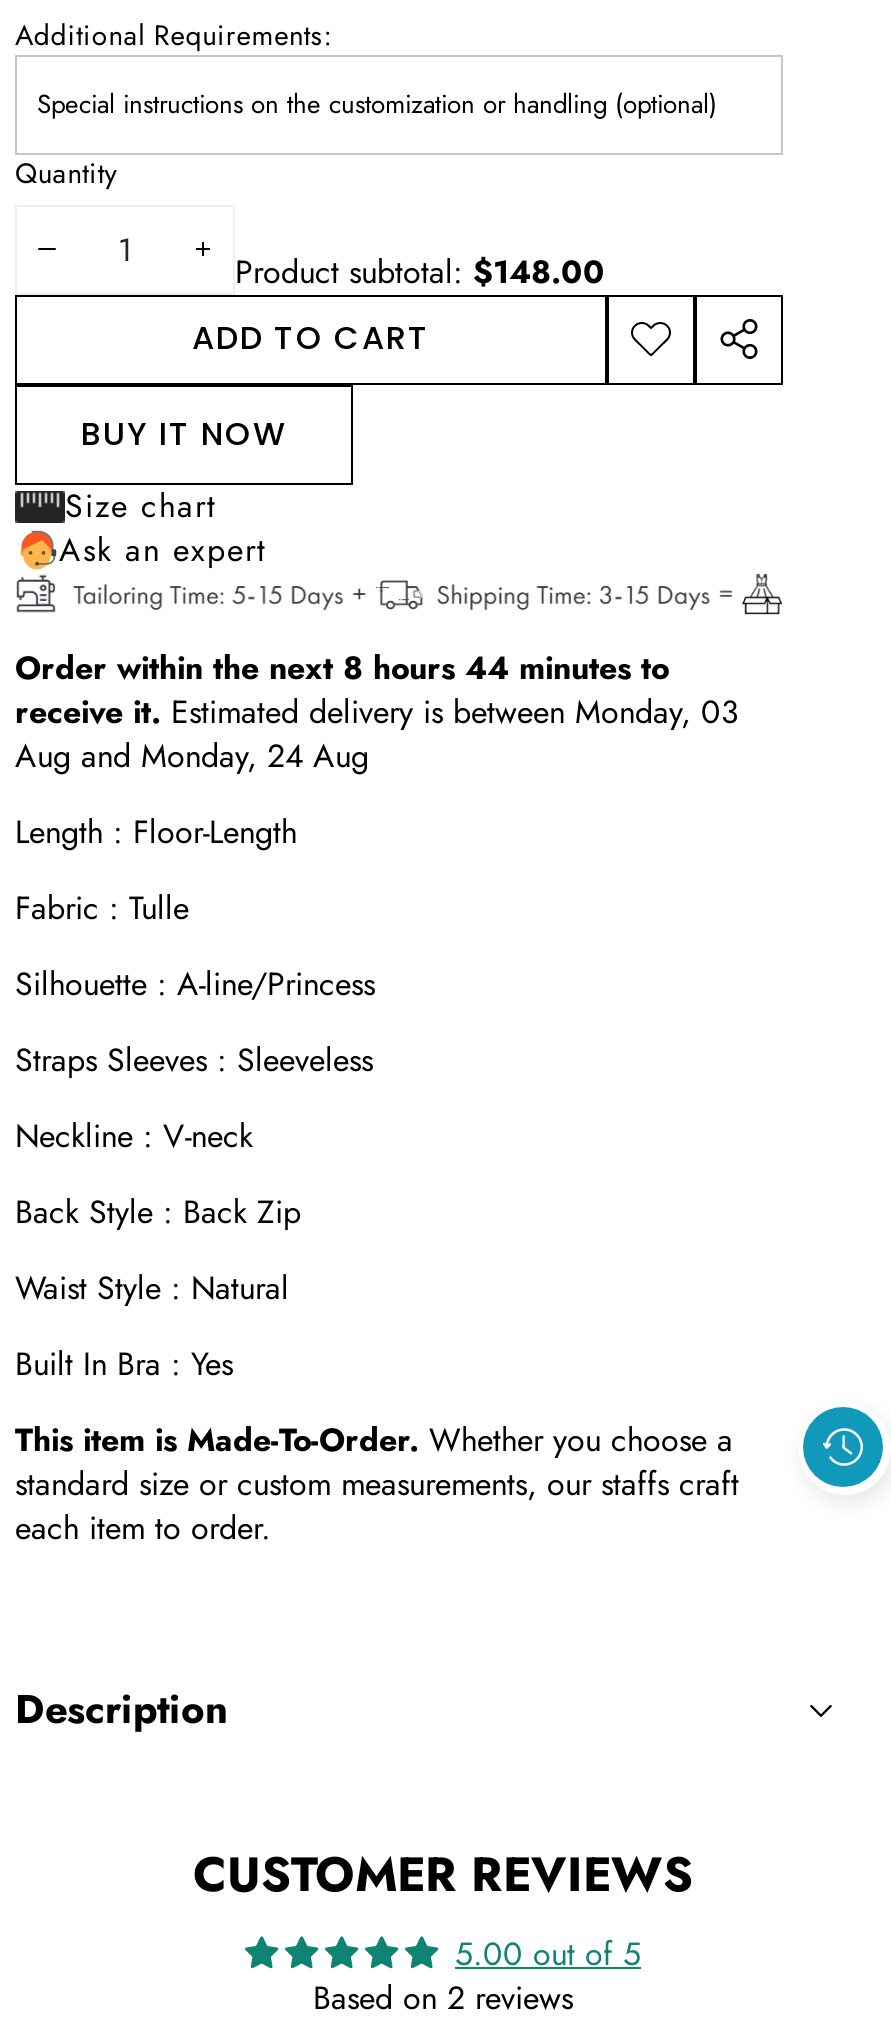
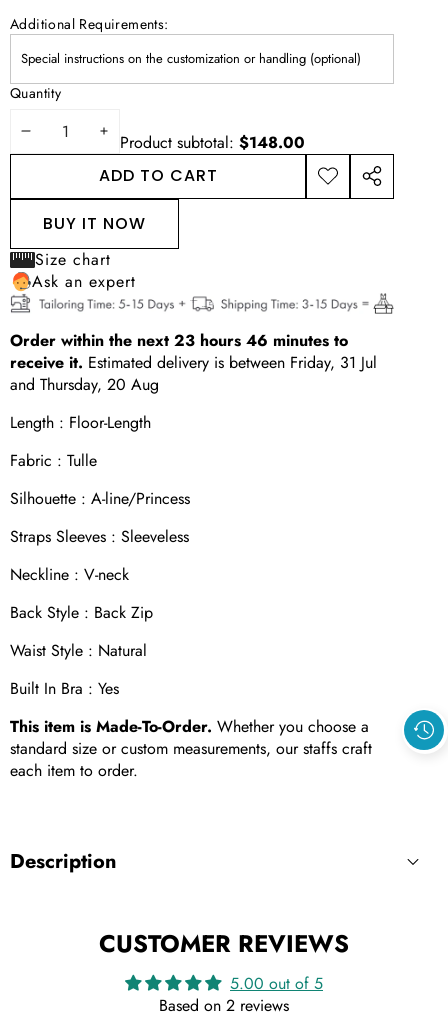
- Order within the next 8 hours 44 minutes to
- receive it. Estimated delivery is between Monday, 03
- Aug and Monday, 24 Aug
+ Order within the next 23 hours 46 minutes to
+ receive it. Estimated delivery is between Friday, 31 Jul
+ and Thursday, 20 Aug
